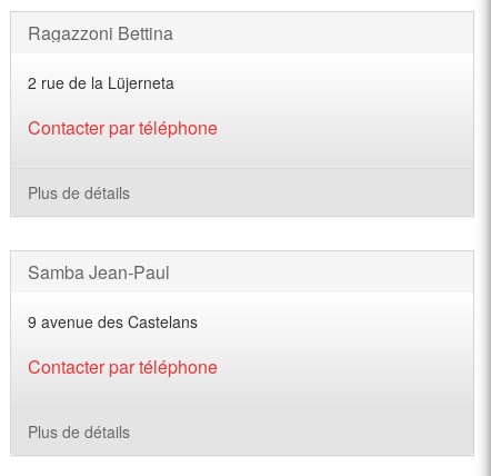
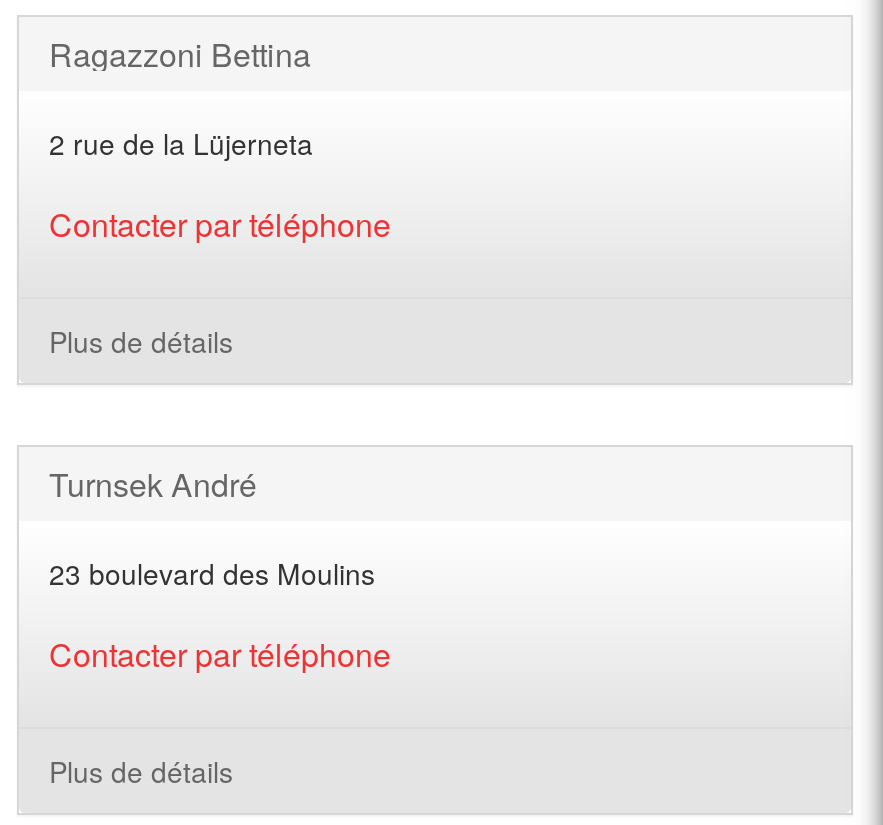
- Samba Jean-Paul
+ Turnsek André

- 9 avenue des Castelans
+ 23 boulevard des Moulins
